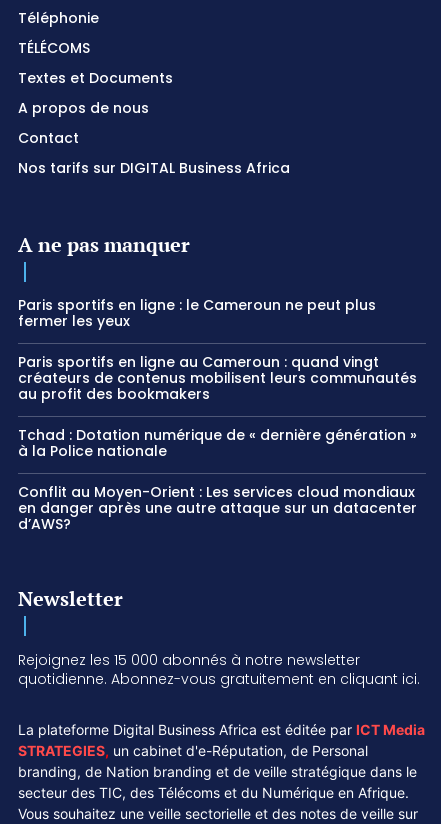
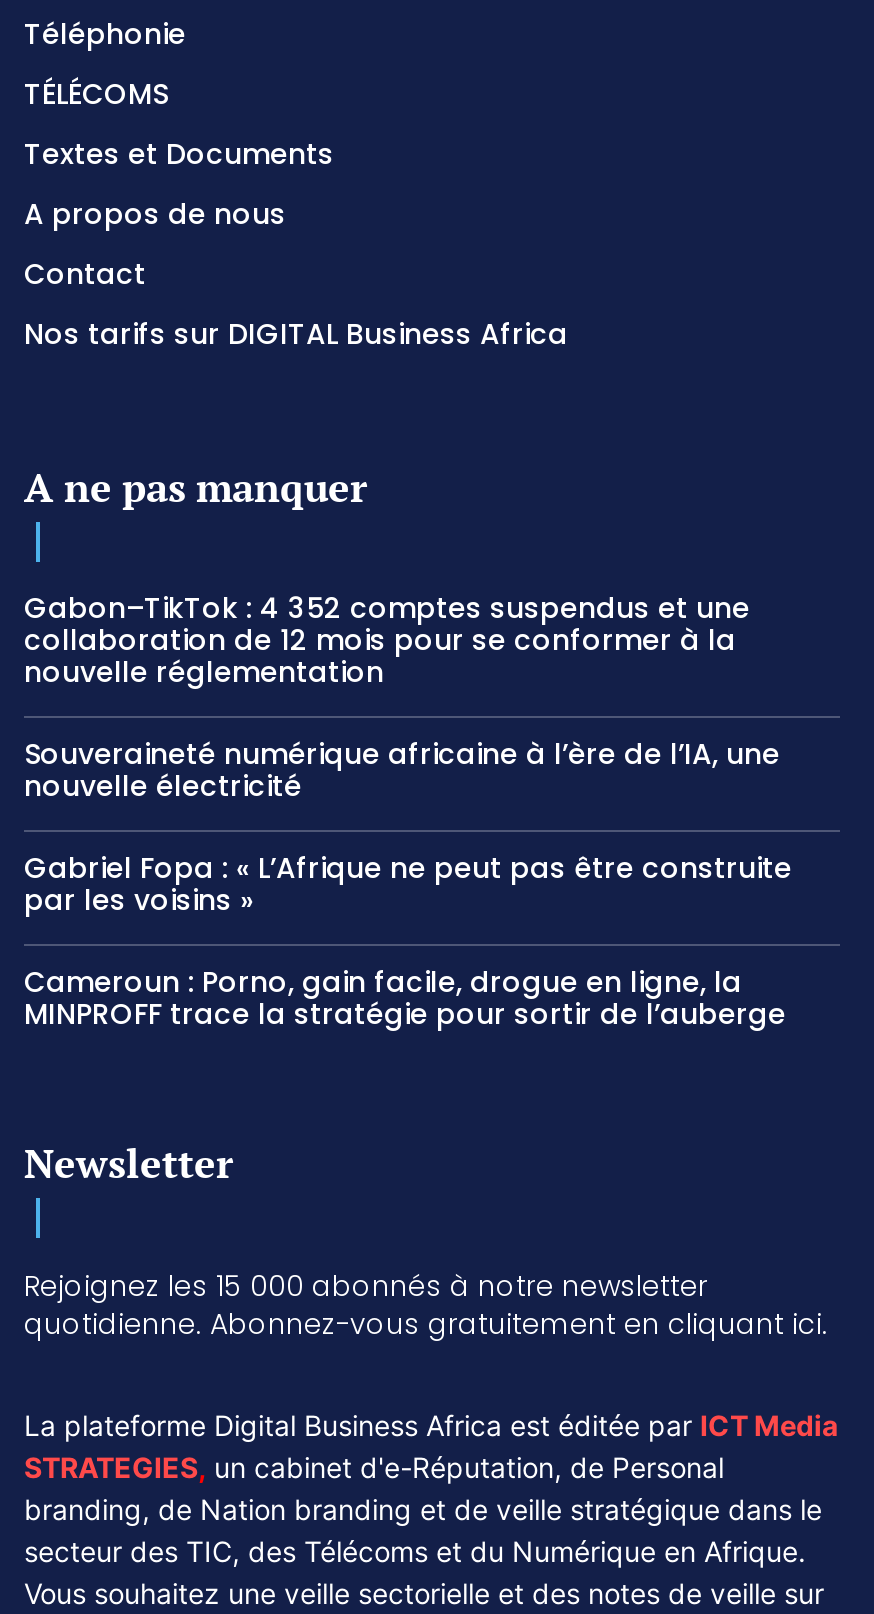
- Paris sportifs en ligne : le Cameroun ne peut plus
- fermer les yeux
+ Gabon–TikTok : 4 352 comptes suspendus et une
+ collaboration de 12 mois pour se conformer à la
+ nouvelle réglementation

- Paris sportifs en ligne au Cameroun : quand vingt
- créateurs de contenus mobilisent leurs communautés
- au profit des bookmakers
+ Souveraineté numérique africaine à l’ère de l’IA, une
+ nouvelle électricité

- Tchad : Dotation numérique de « dernière génération »
- à la Police nationale
+ Gabriel Fopa : « L’Afrique ne peut pas être construite
+ par les voisins »

- Conflit au Moyen-Orient : Les services cloud mondiaux
- en danger après une autre attaque sur un datacenter
- d’AWS?
+ Cameroun : Porno, gain facile, drogue en ligne, la
+ MINPROFF trace la stratégie pour sortir de l’auberge
